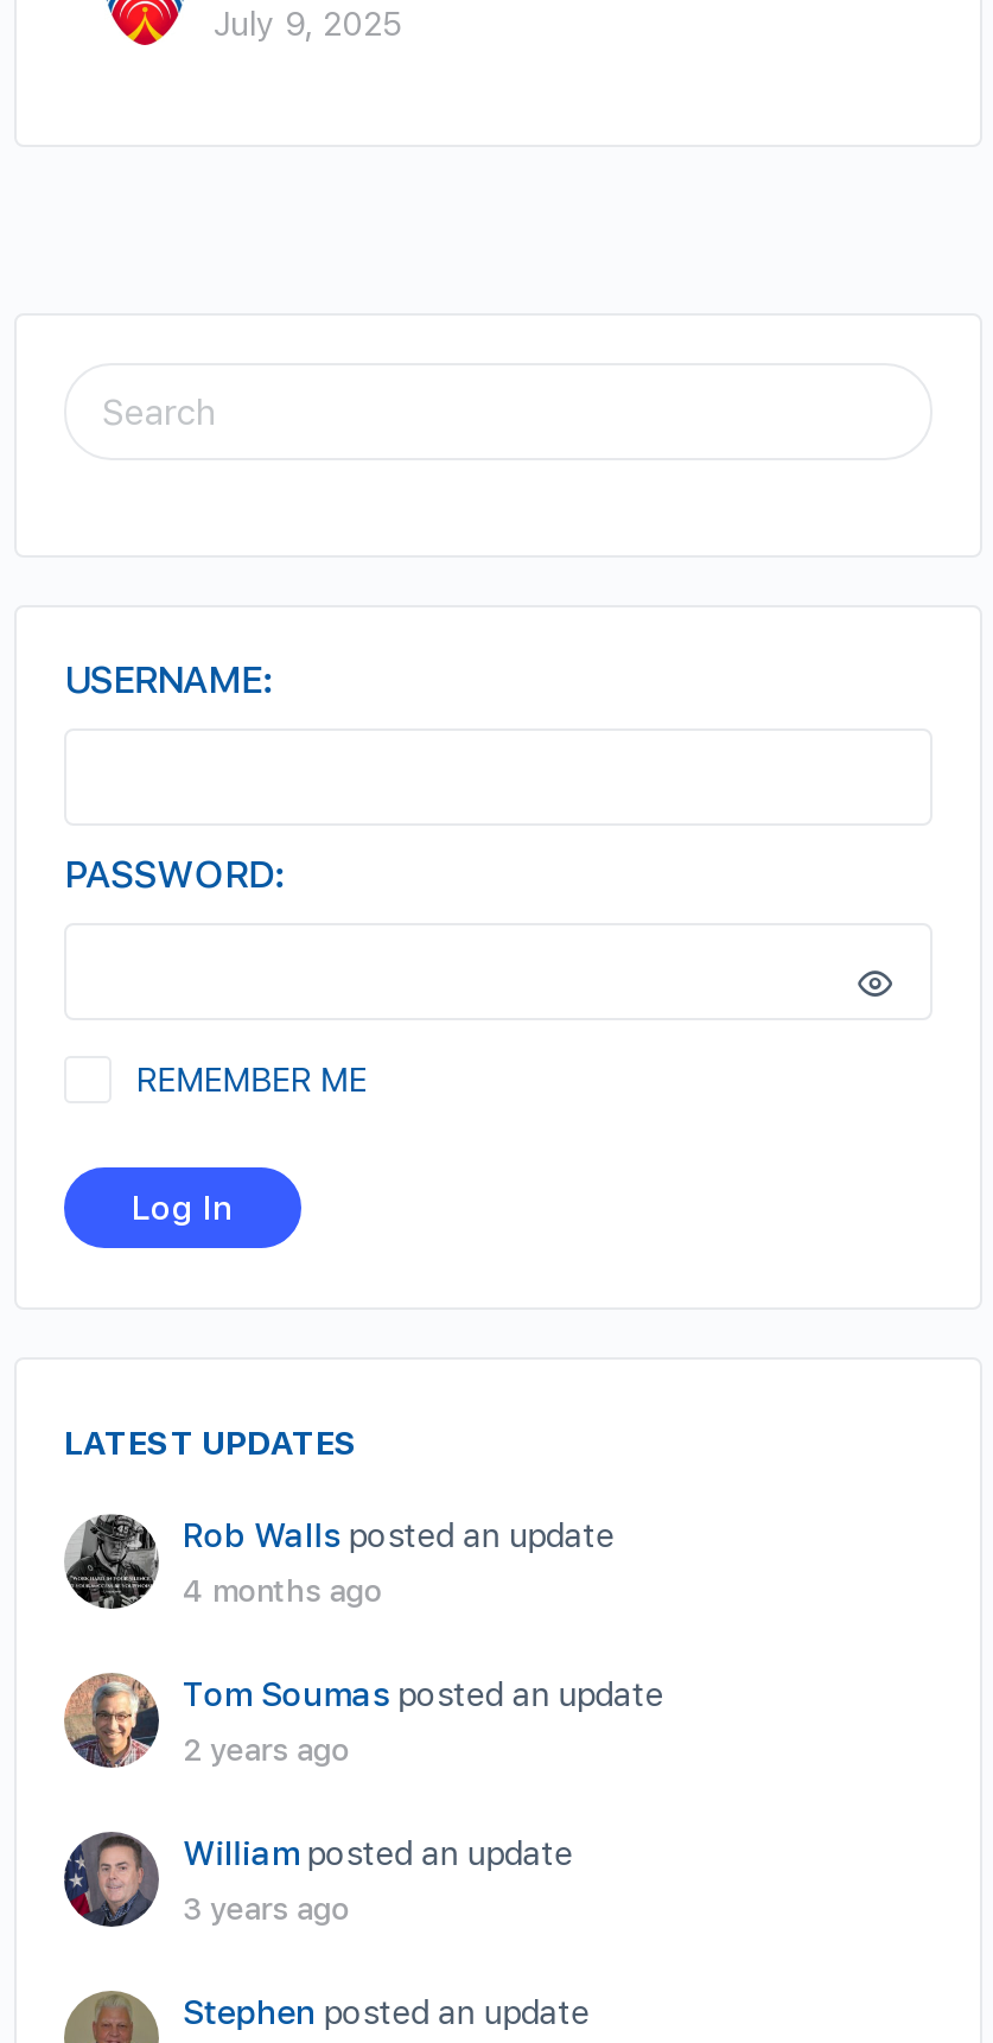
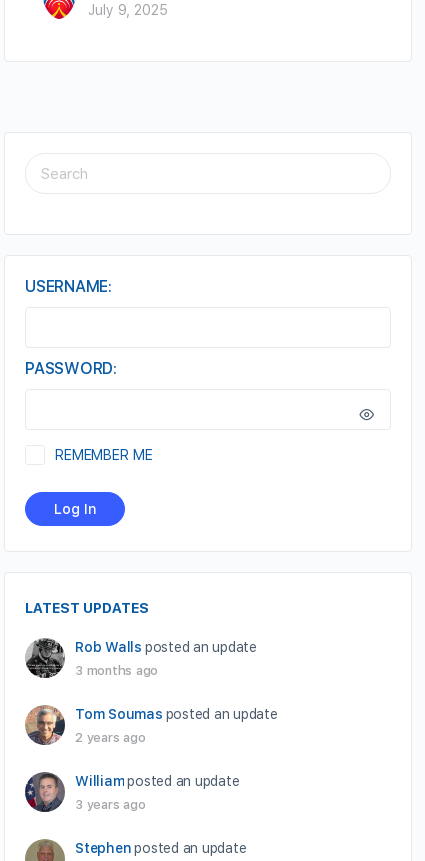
- 4 months ago
+ 3 months ago
